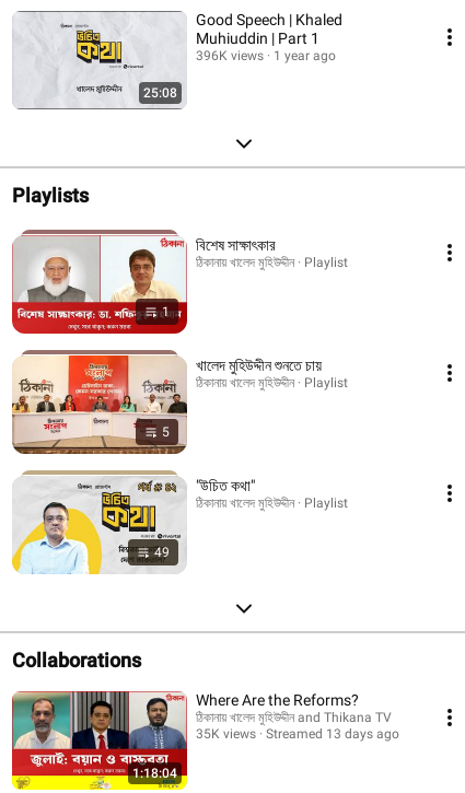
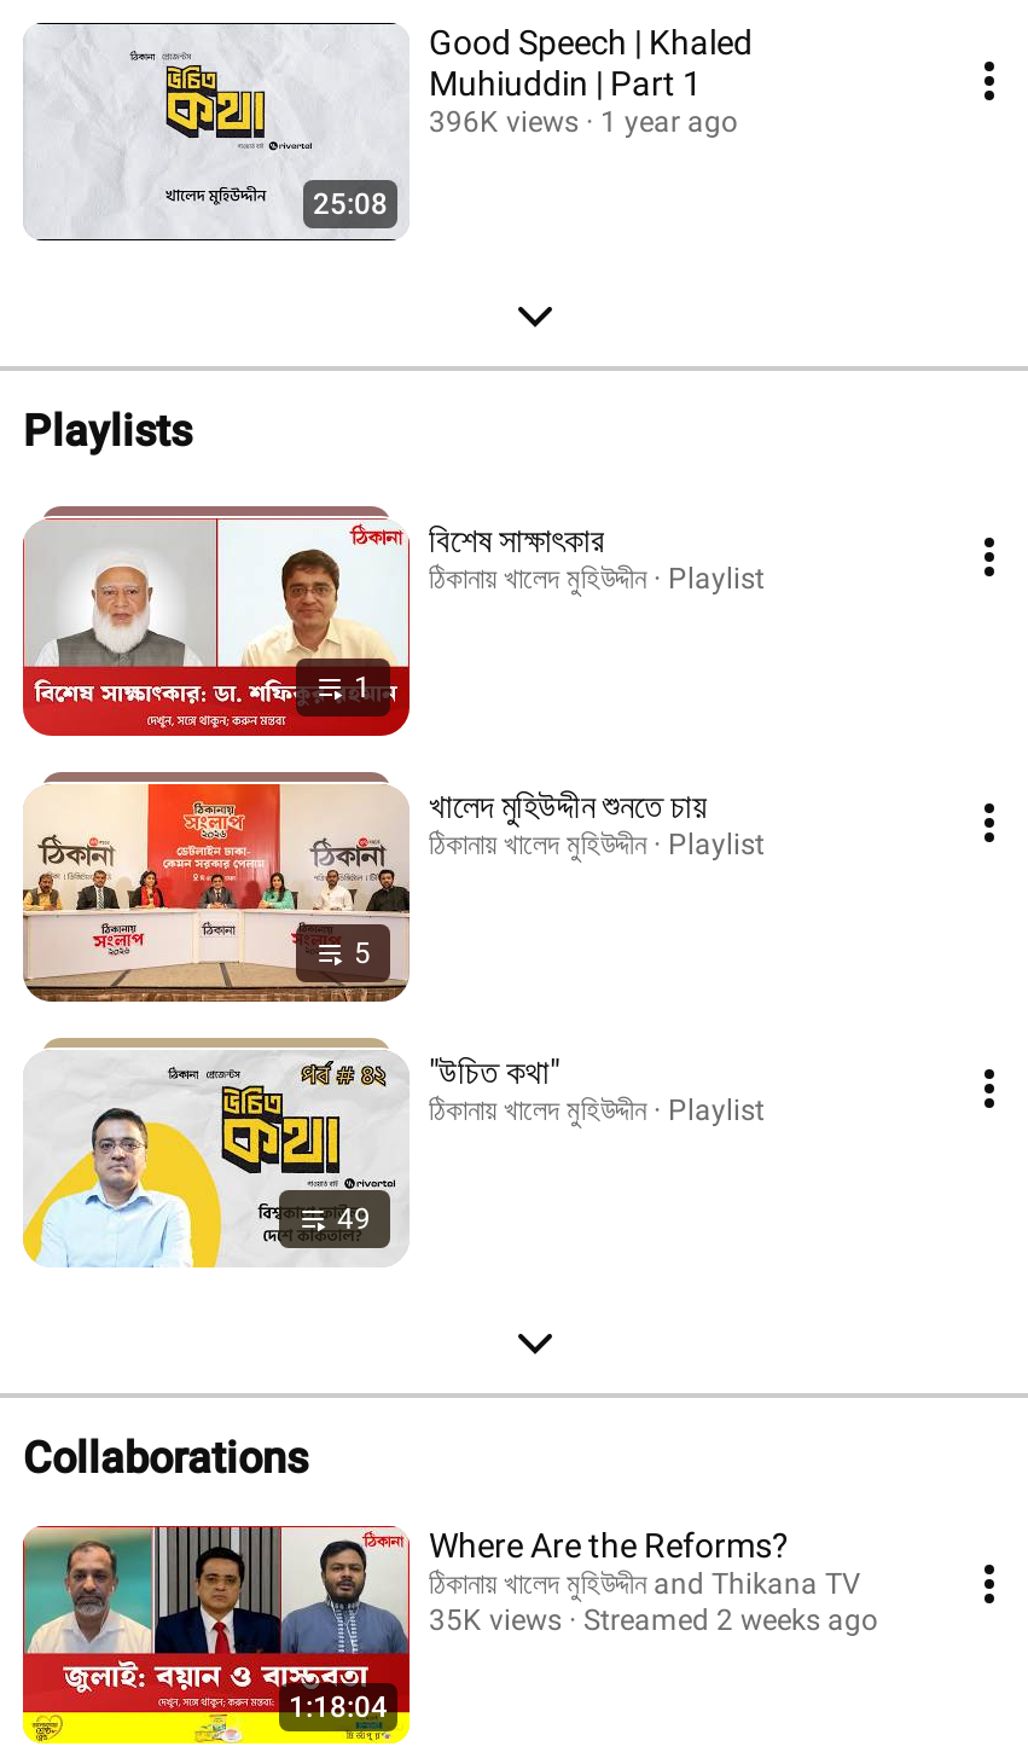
- Streamed 13 days ago
+ Streamed 2 weeks ago
